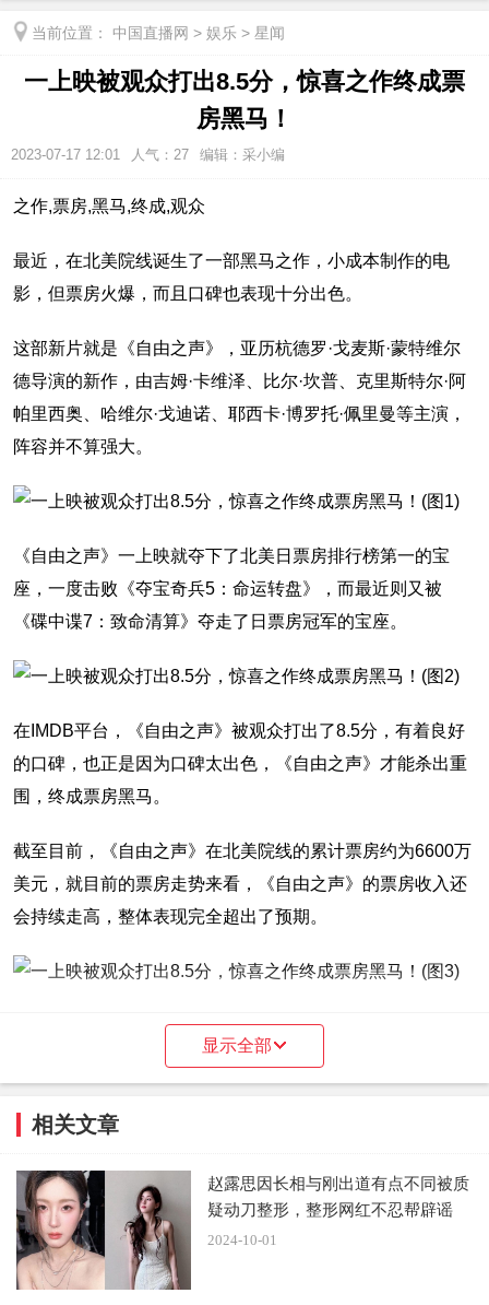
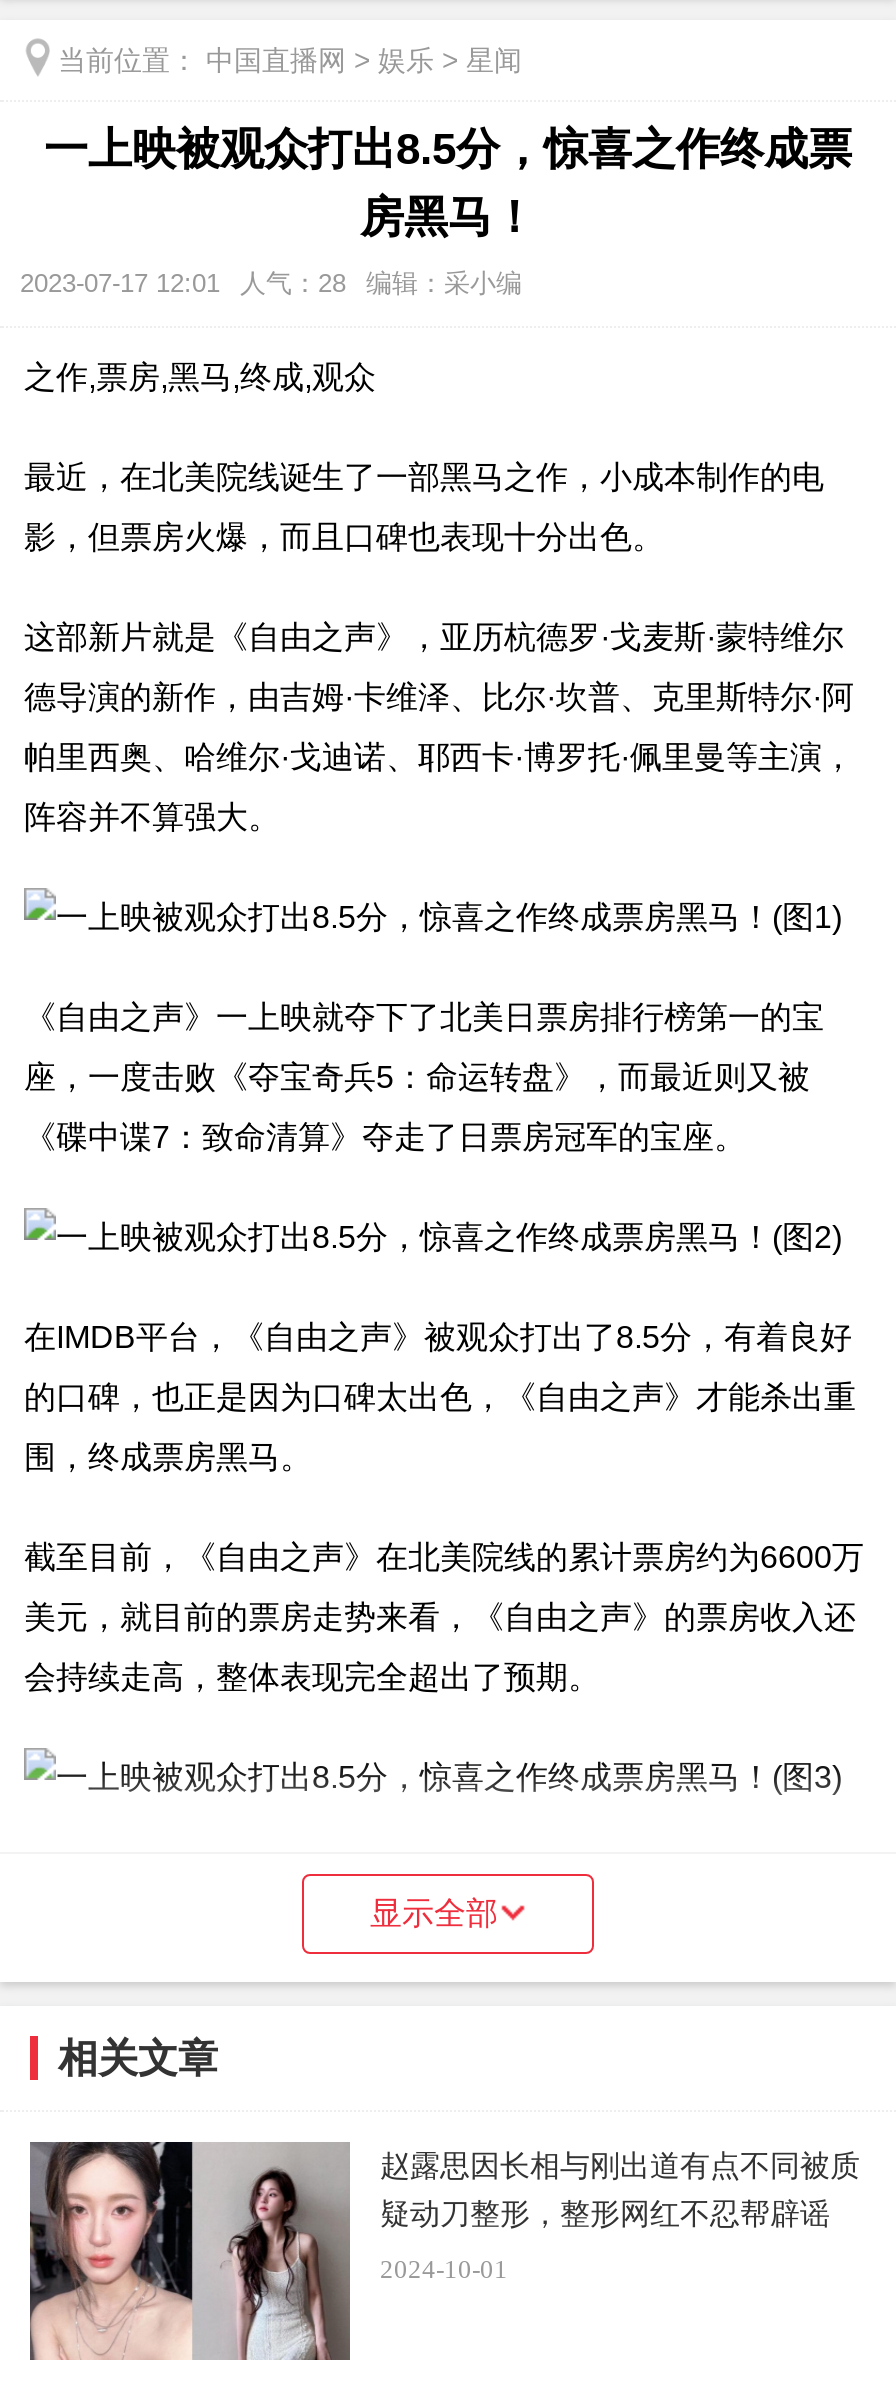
- 2023-07-17 12:01 人气：27 编辑：采小编
+ 2023-07-17 12:01 人气：28 编辑：采小编
